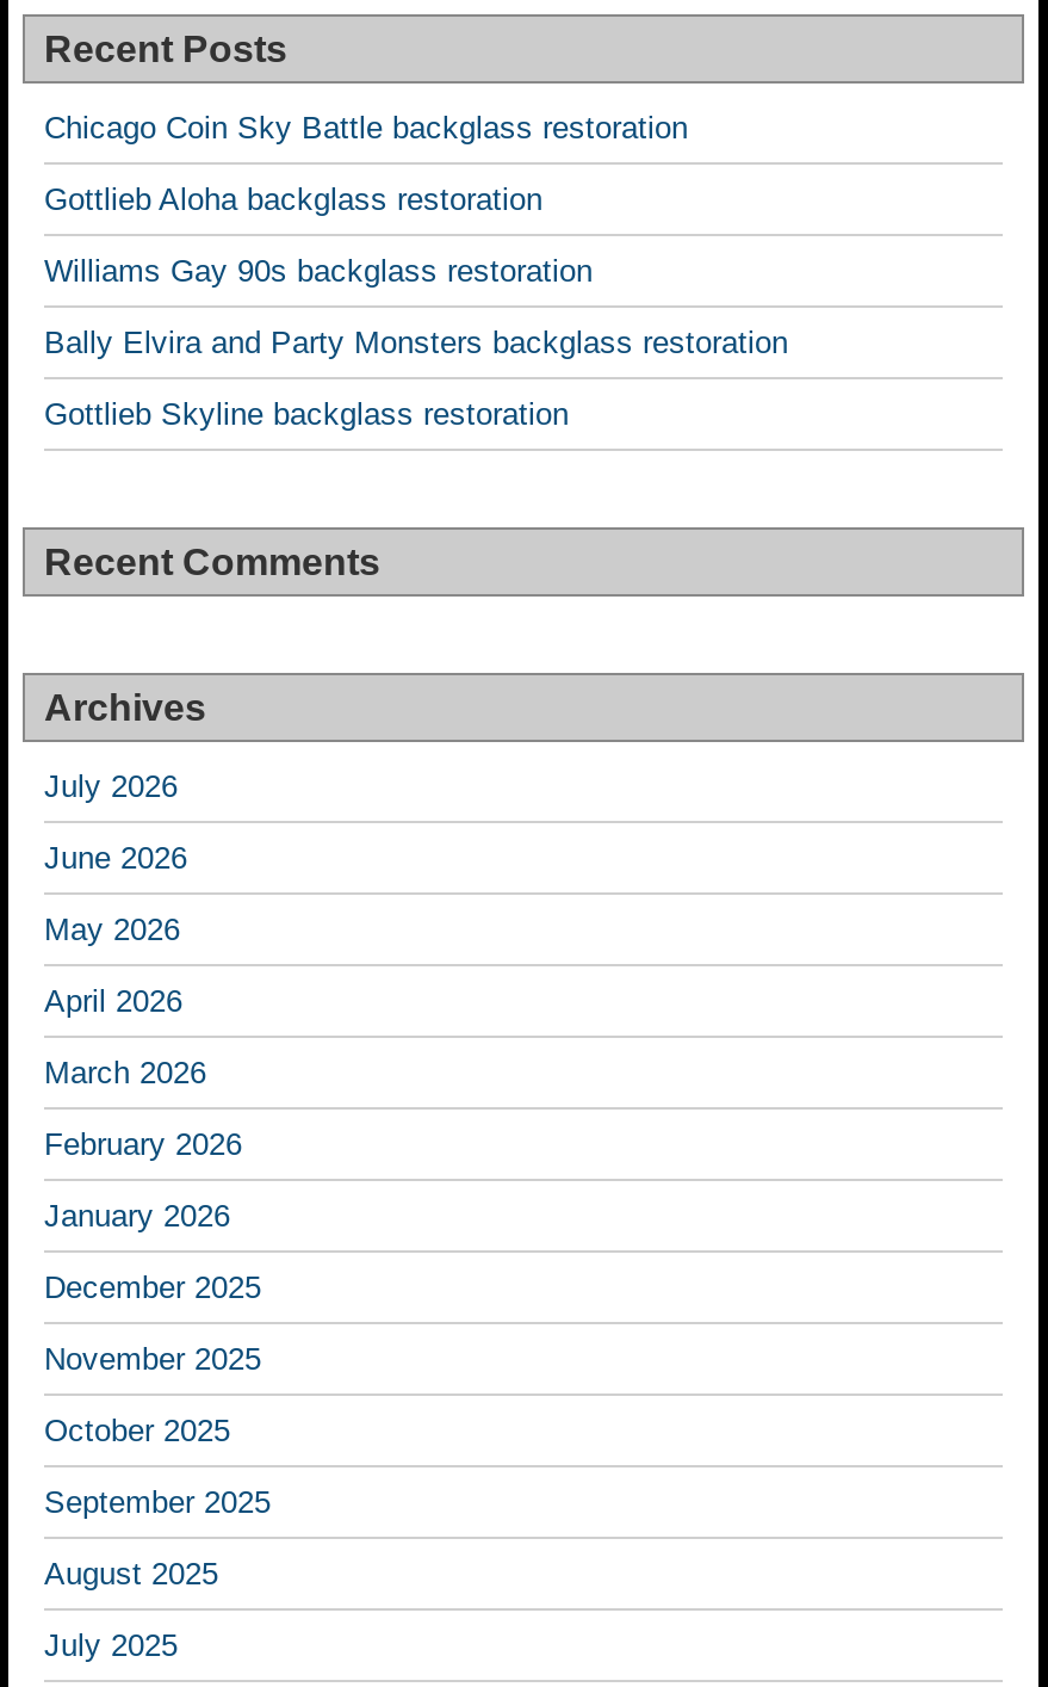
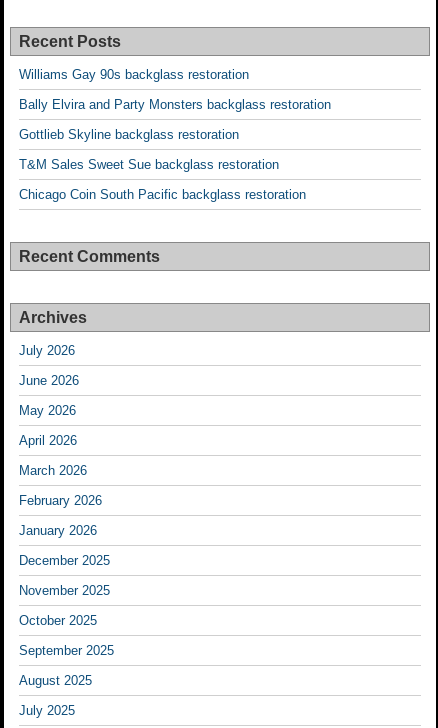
- Chicago Coin Sky Battle backglass restoration
- Gottlieb Aloha backglass restoration

moved up: Williams Gay 90s backglass restoration | Bally Elvira and Party Monsters backglass restoration | Gottlieb Skyline backglass restoration

+ T&M Sales Sweet Sue backglass restoration
+ Chicago Coin South Pacific backglass restoration
